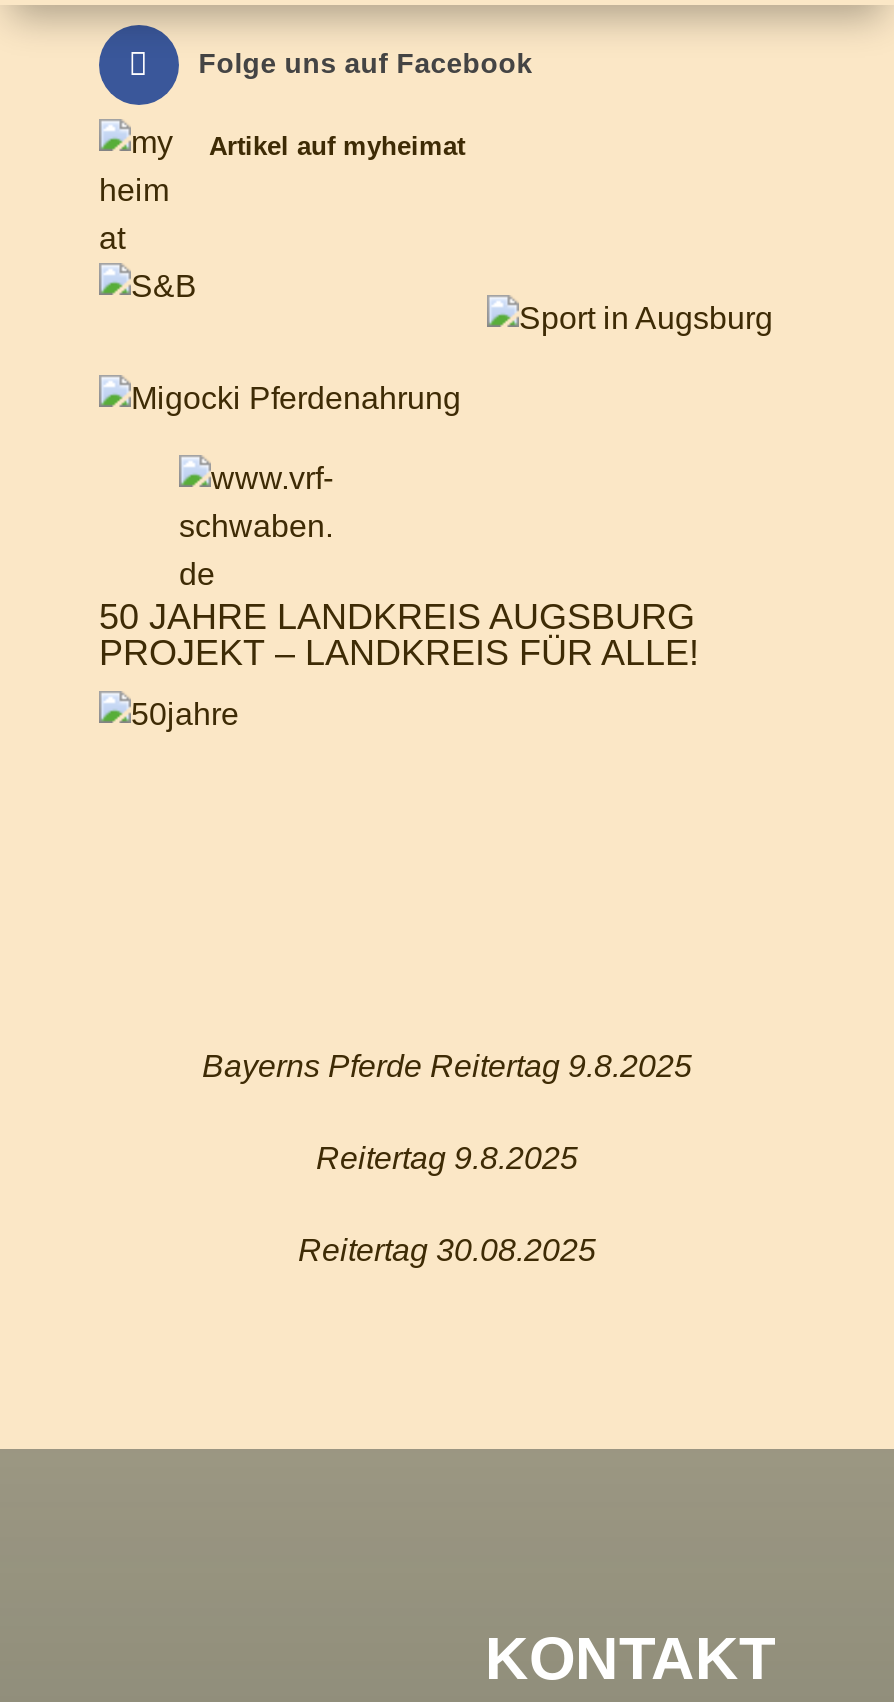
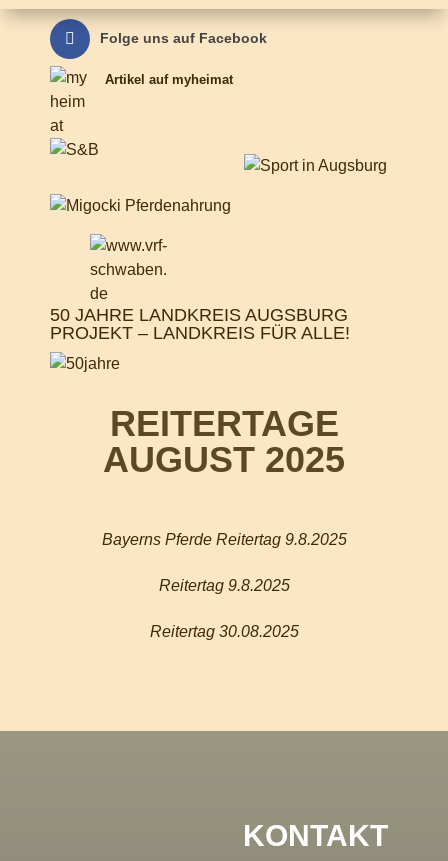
+ REITERTAGE
+ AUGUST 2025
